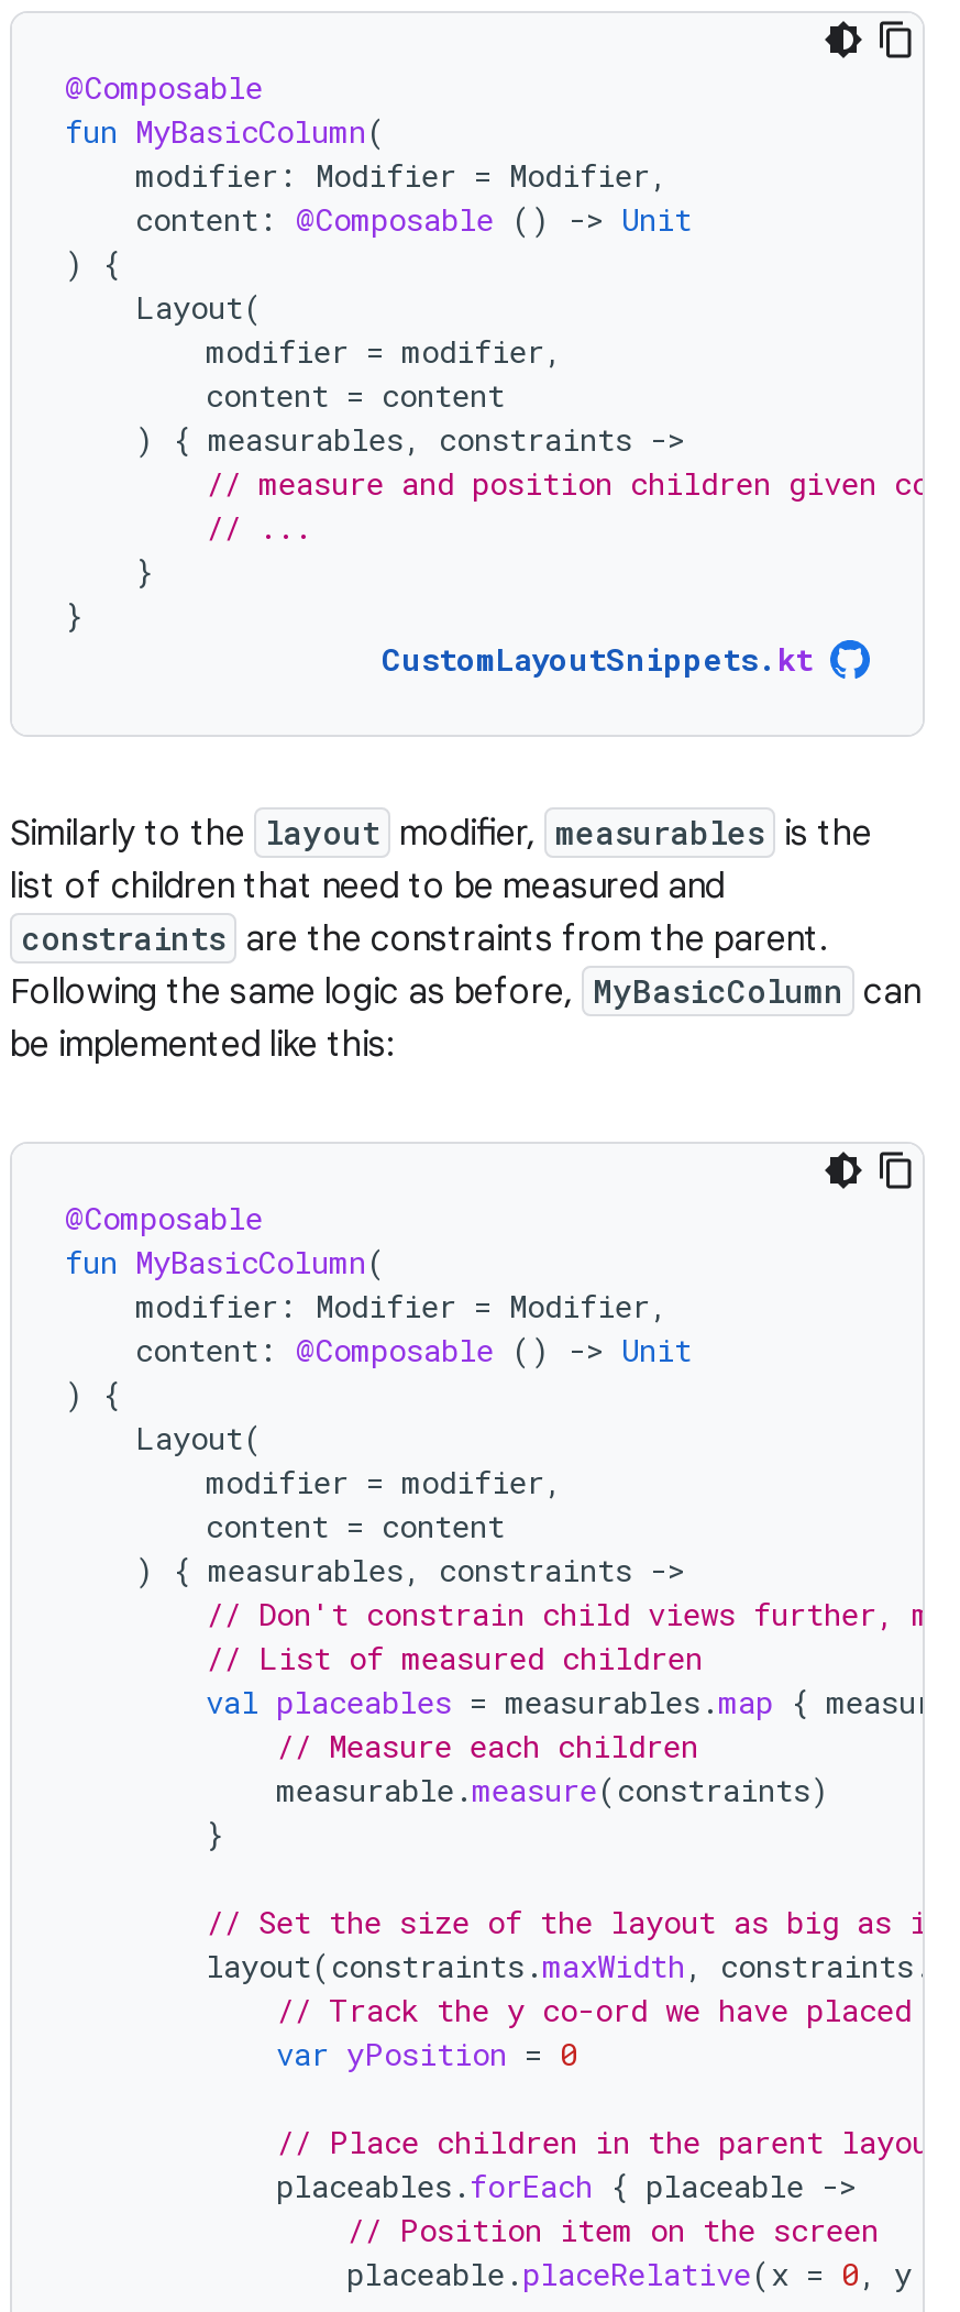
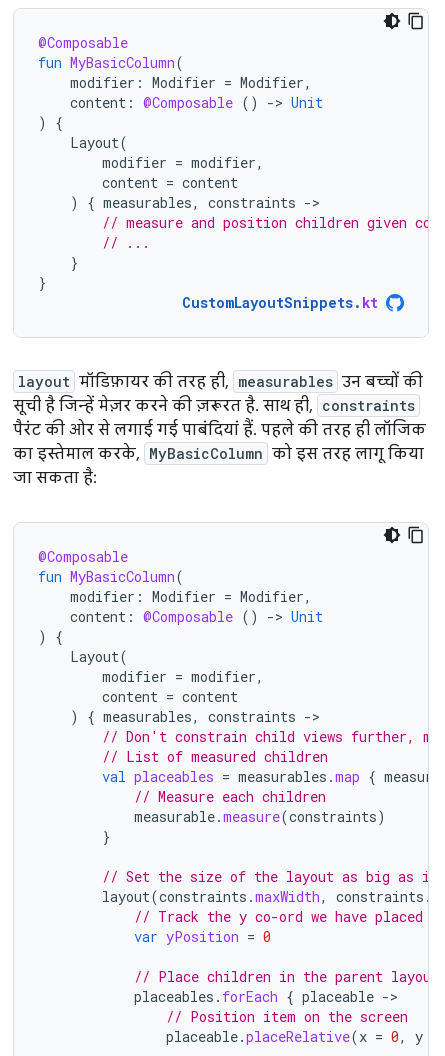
- Similarly to the layout modifier, measurables is the
- list of children that need to be measured and
- constraints are the constraints from the parent.
- Following the same logic as before, MyBasicColumn can
- be implemented like this:
+ layout मॉडिफ़ायर की तरह ही, measurables उन बच्चों की
+ सूची है जिन्हें मेज़र करने की ज़रूरत है. साथ ही, constraints
+ पैरंट की ओर से लगाई गई पाबंदियां हैं. पहले की तरह ही लॉजिक
+ का इस्तेमाल करके, MyBasicColumn को इस तरह लागू किया
+ जा सकता है:
